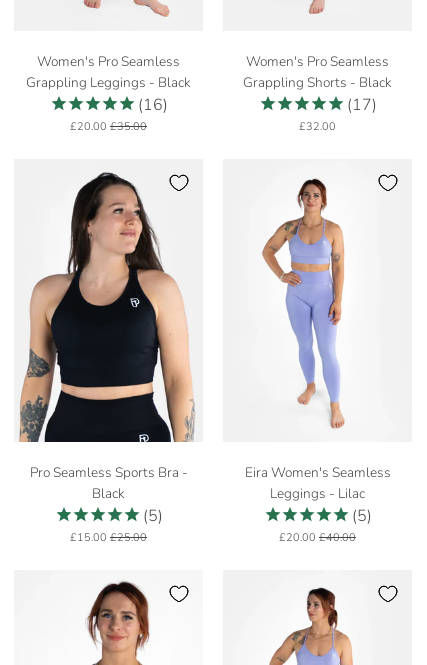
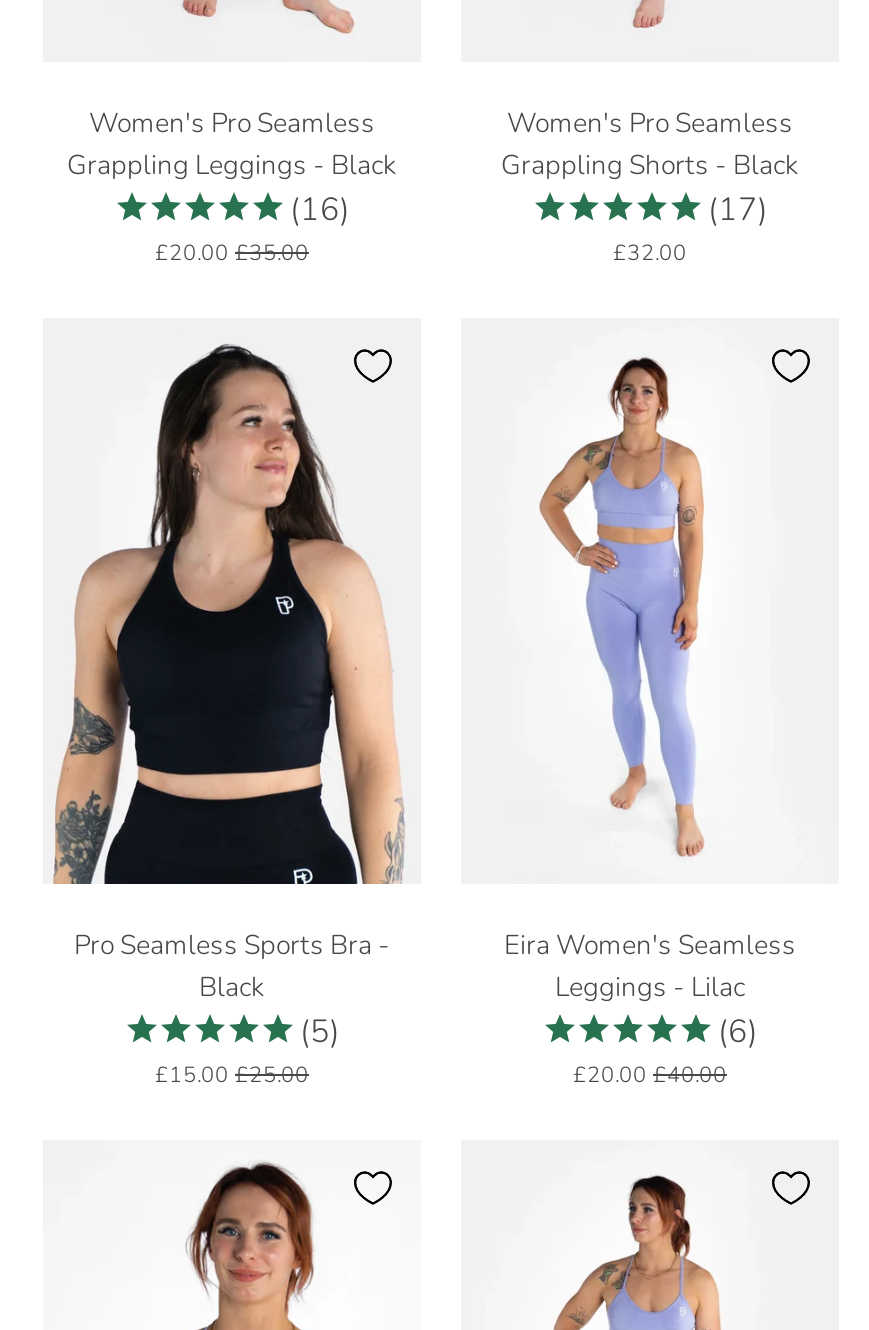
- 5
+ 6
